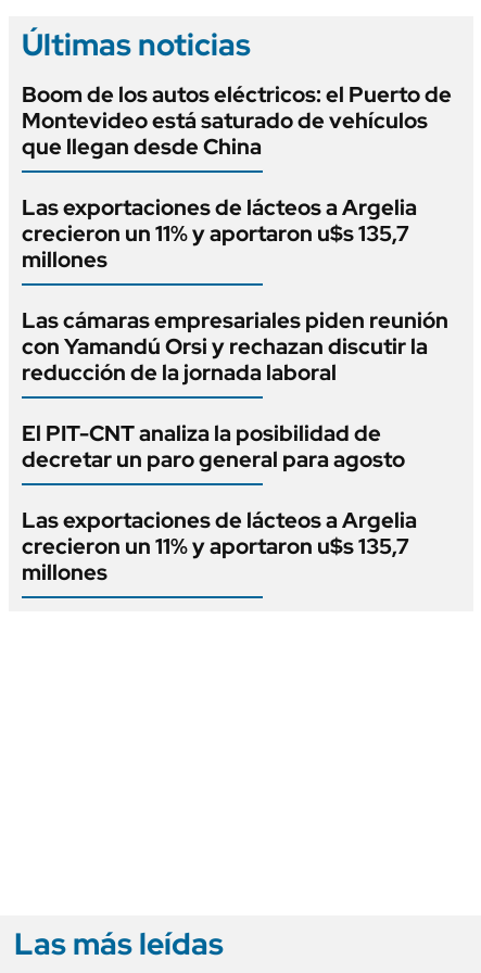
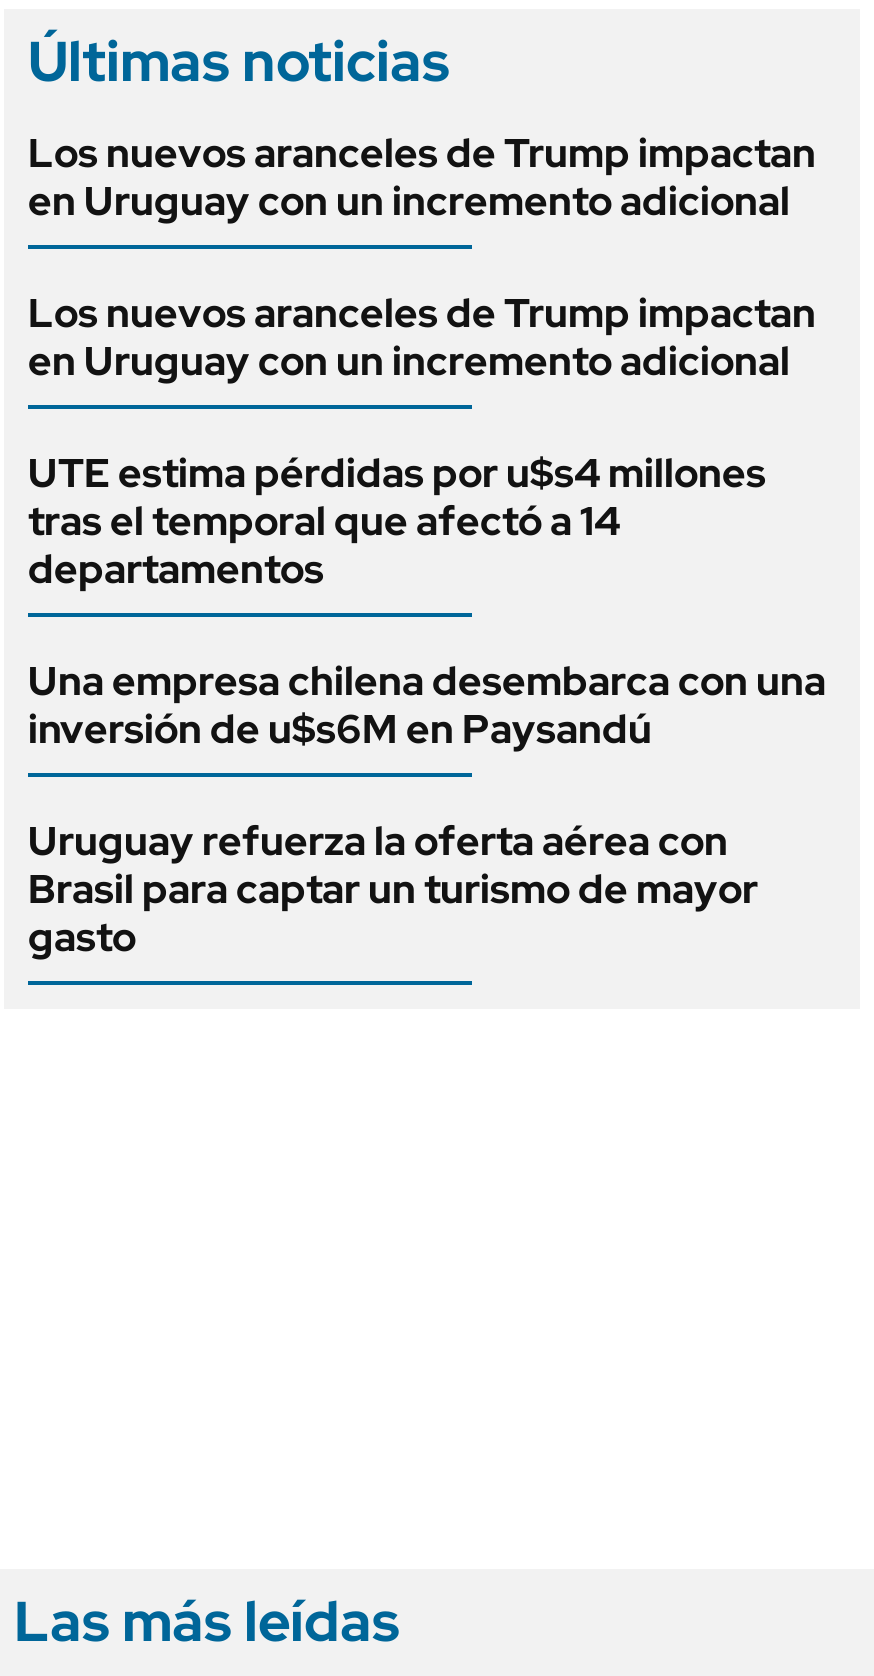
- Boom de los autos eléctricos: el Puerto de
- Montevideo está saturado de vehículos
- que llegan desde China
+ Los nuevos aranceles de Trump impactan
+ en Uruguay con un incremento adicional

- Las exportaciones de lácteos a Argelia
- crecieron un 11% y aportaron u$s 135,7
- millones
+ Los nuevos aranceles de Trump impactan
+ en Uruguay con un incremento adicional

- Las cámaras empresariales piden reunión
- con Yamandú Orsi y rechazan discutir la
- reducción de la jornada laboral
+ UTE estima pérdidas por u$s4 millones
+ tras el temporal que afectó a 14
+ departamentos

- El PIT-CNT analiza la posibilidad de
- decretar un paro general para agosto
+ Una empresa chilena desembarca con una
+ inversión de u$s6M en Paysandú

- Las exportaciones de lácteos a Argelia
- crecieron un 11% y aportaron u$s 135,7
- millones
+ Uruguay refuerza la oferta aérea con
+ Brasil para captar un turismo de mayor
+ gasto
